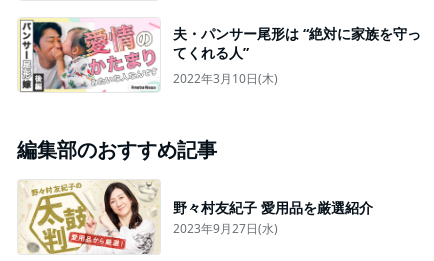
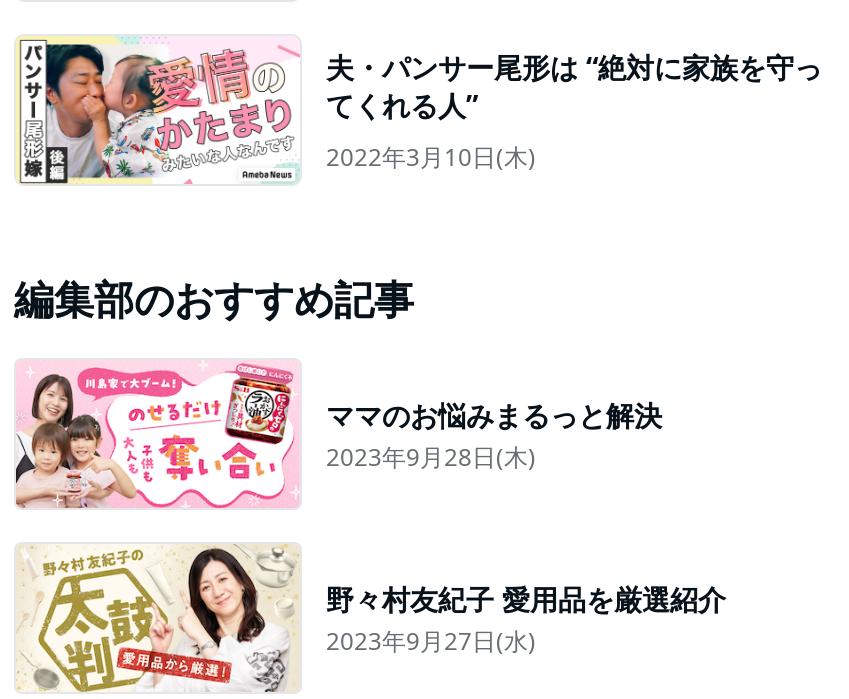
+ [image]
+ ママのお悩みまるっと解決
+ 2023年9月28日(木)
